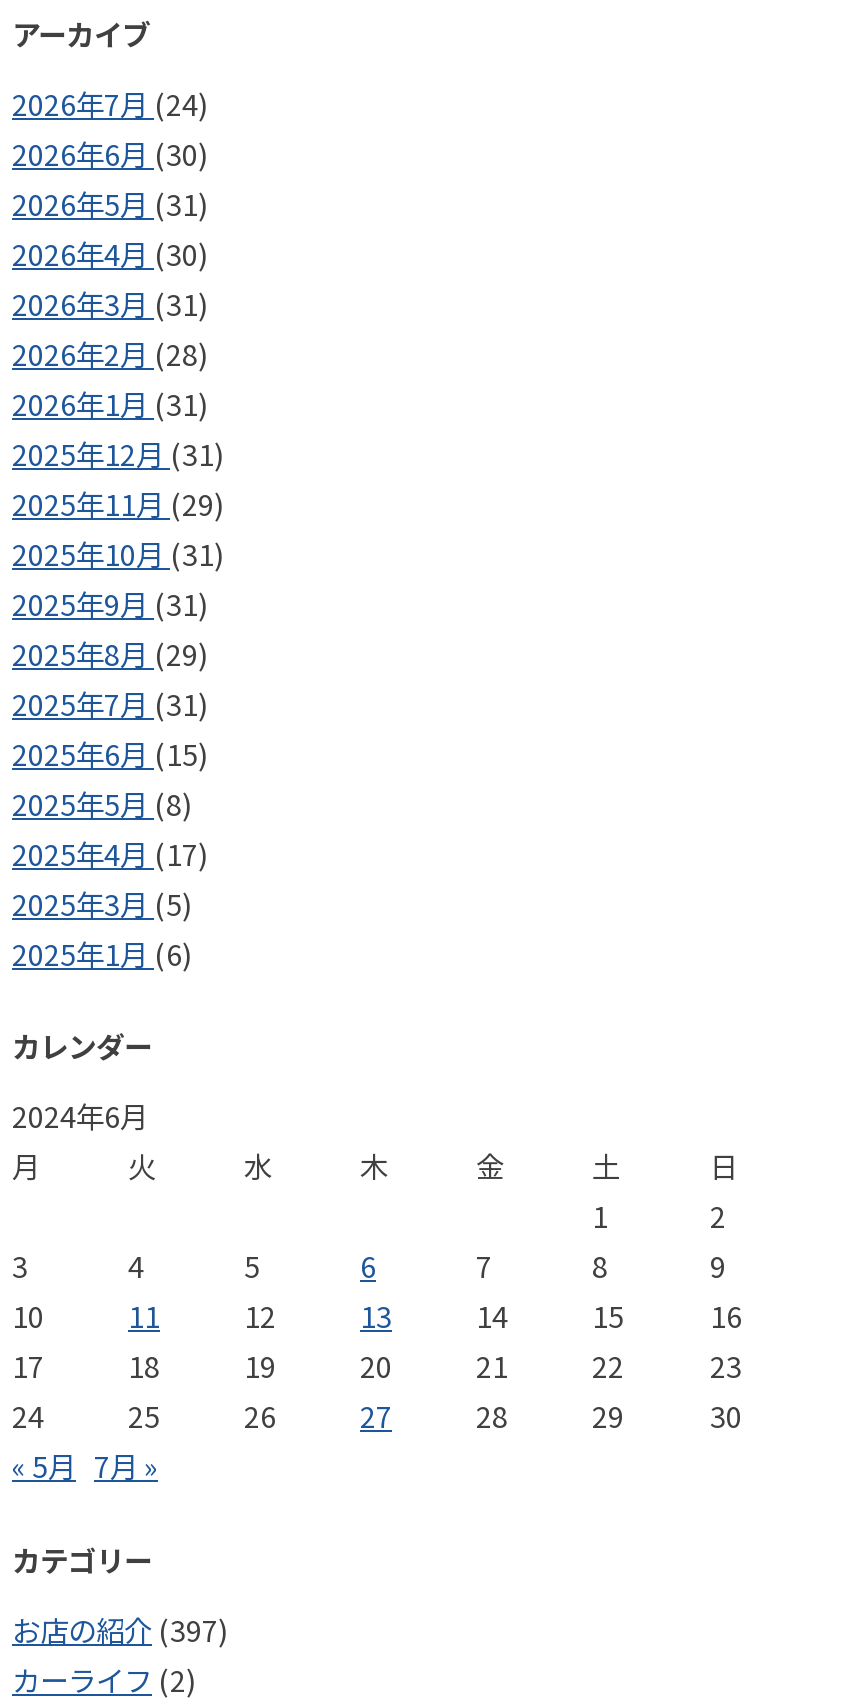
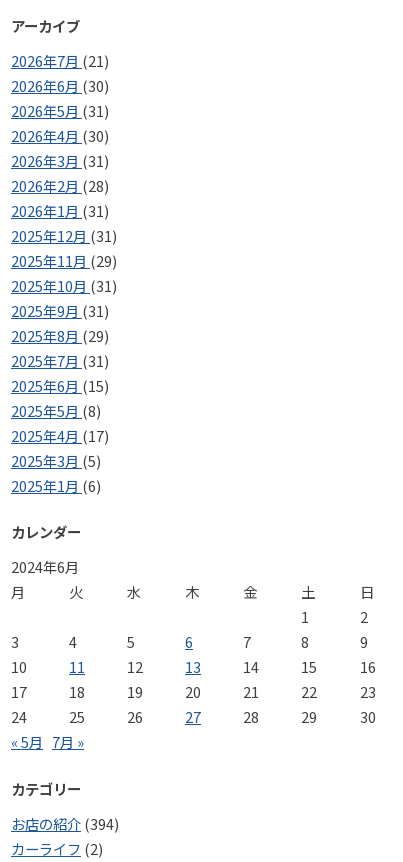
- 2026年7月(24)
+ 2026年7月(21)

- お店の紹介(397)
+ お店の紹介(394)
